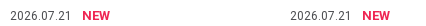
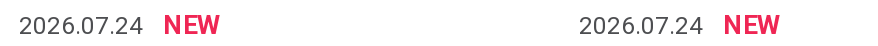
- 2026.07.21 NEW
+ 2026.07.24 NEW

- 2026.07.21 NEW
+ 2026.07.24 NEW
